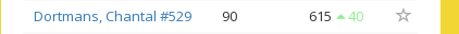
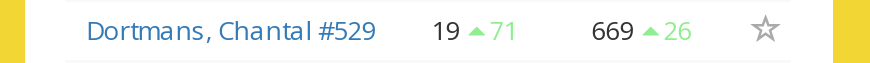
- 90
- 615
- 40
+ 19
+ 71
+ 669
+ 26
